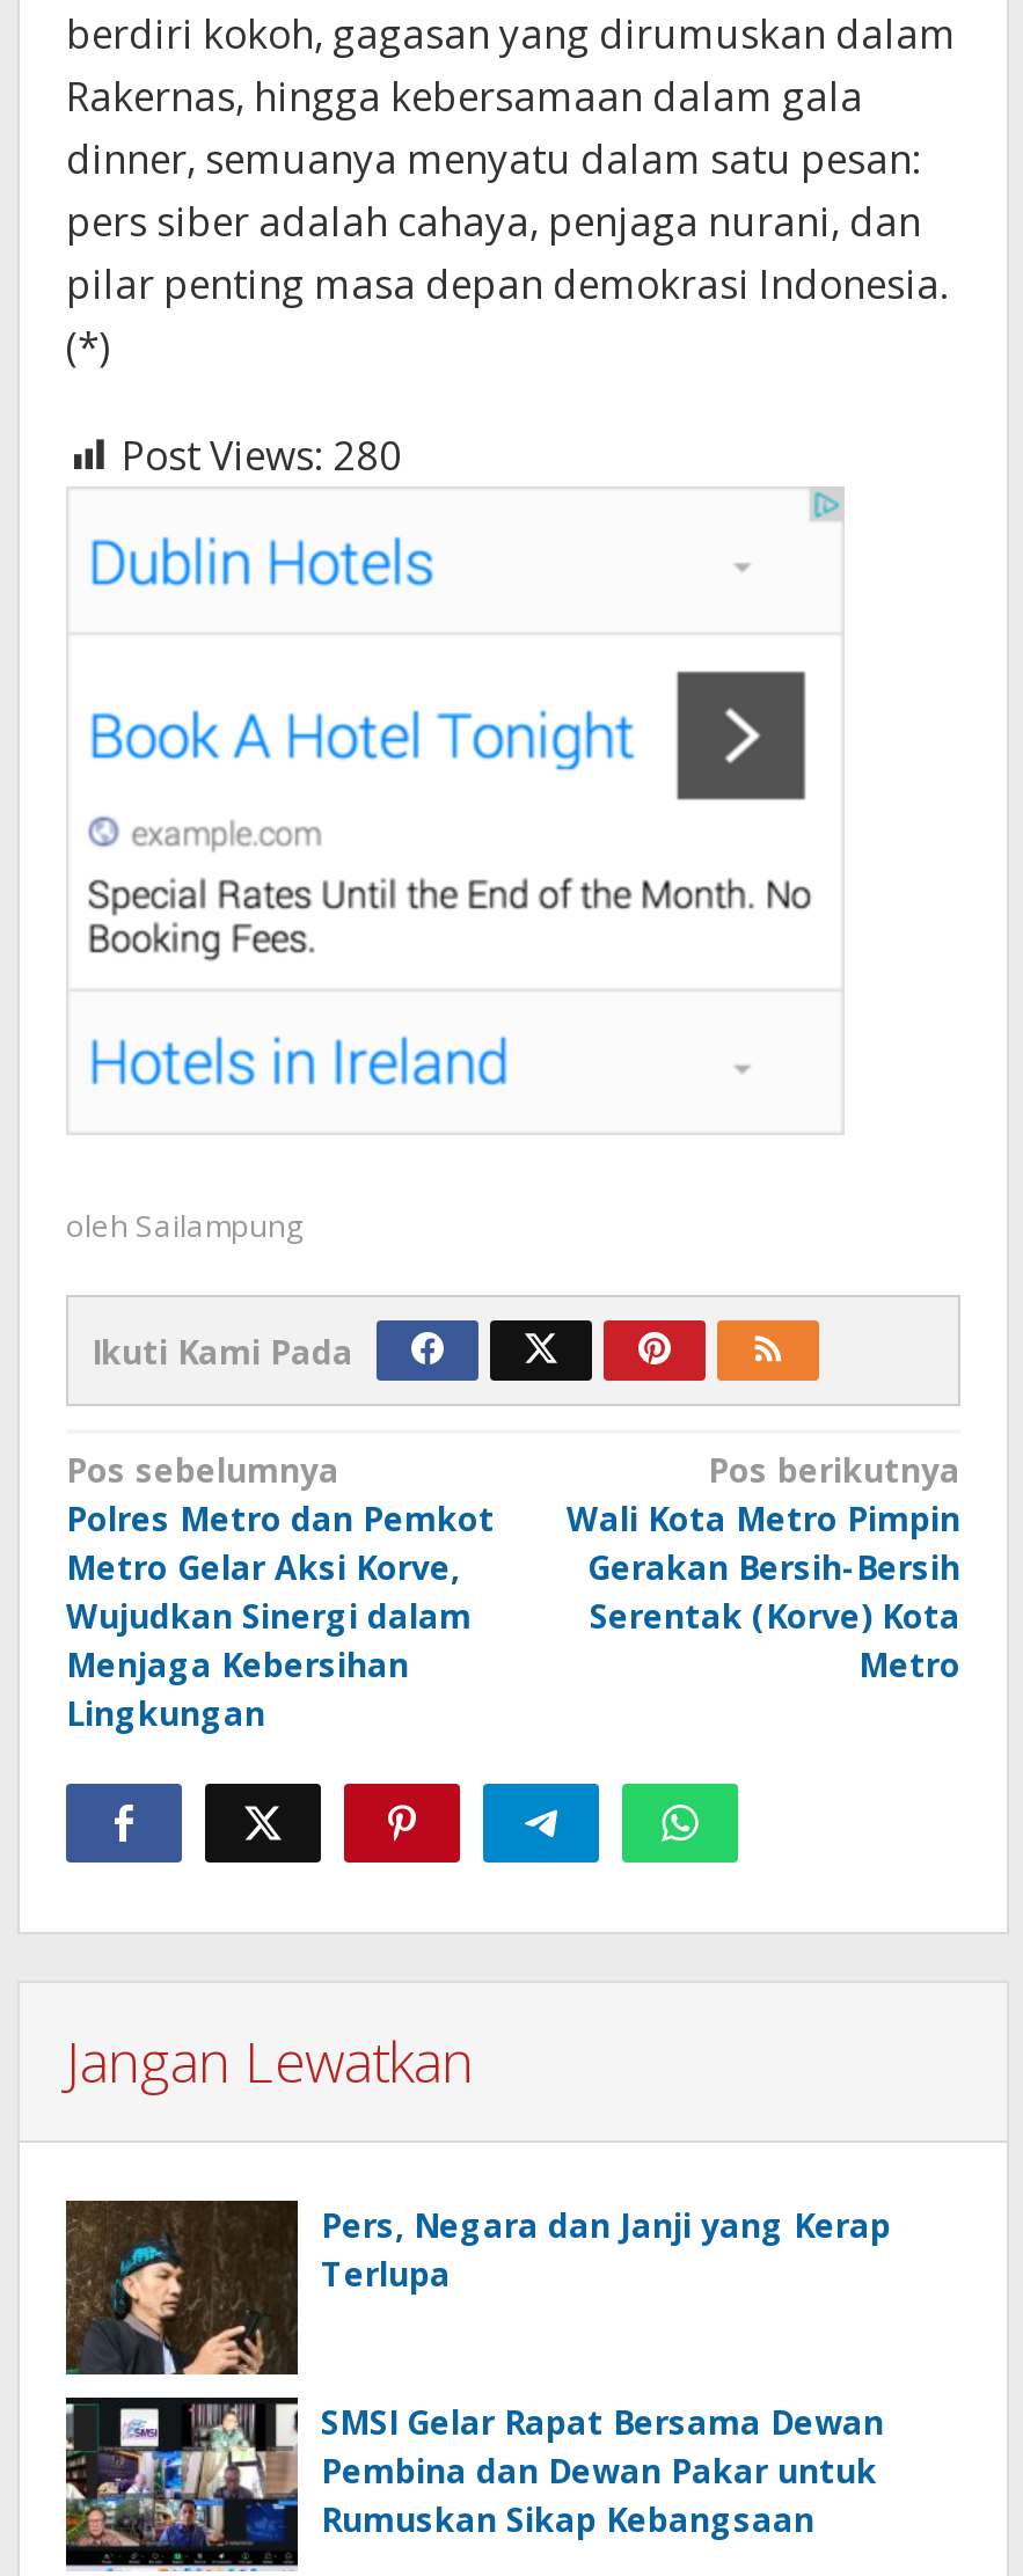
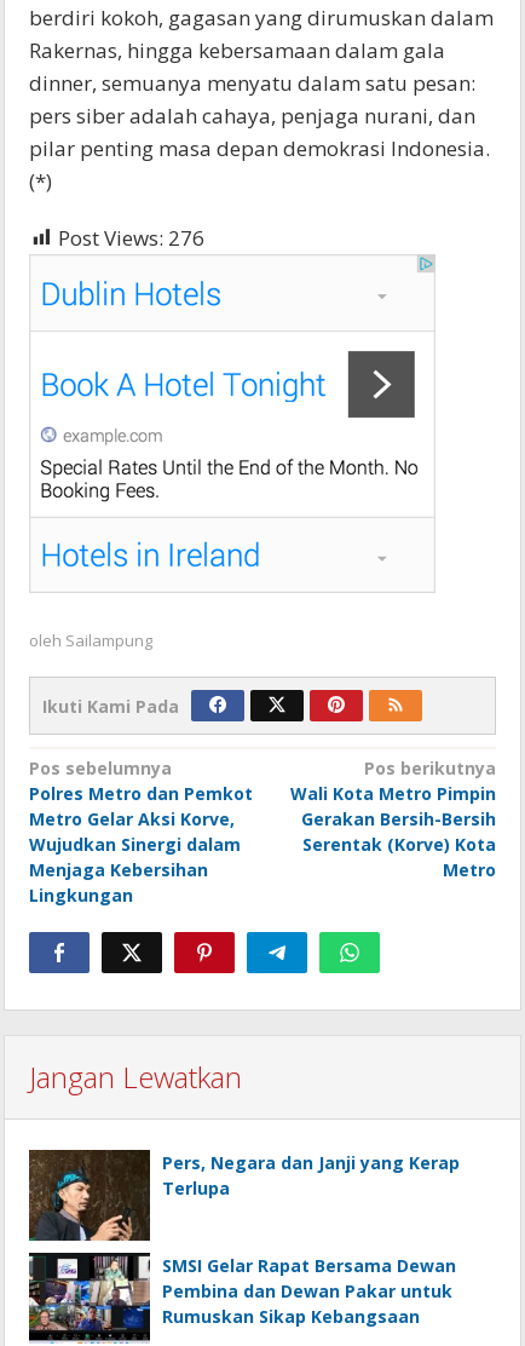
- Post Views: 280
+ Post Views: 276
